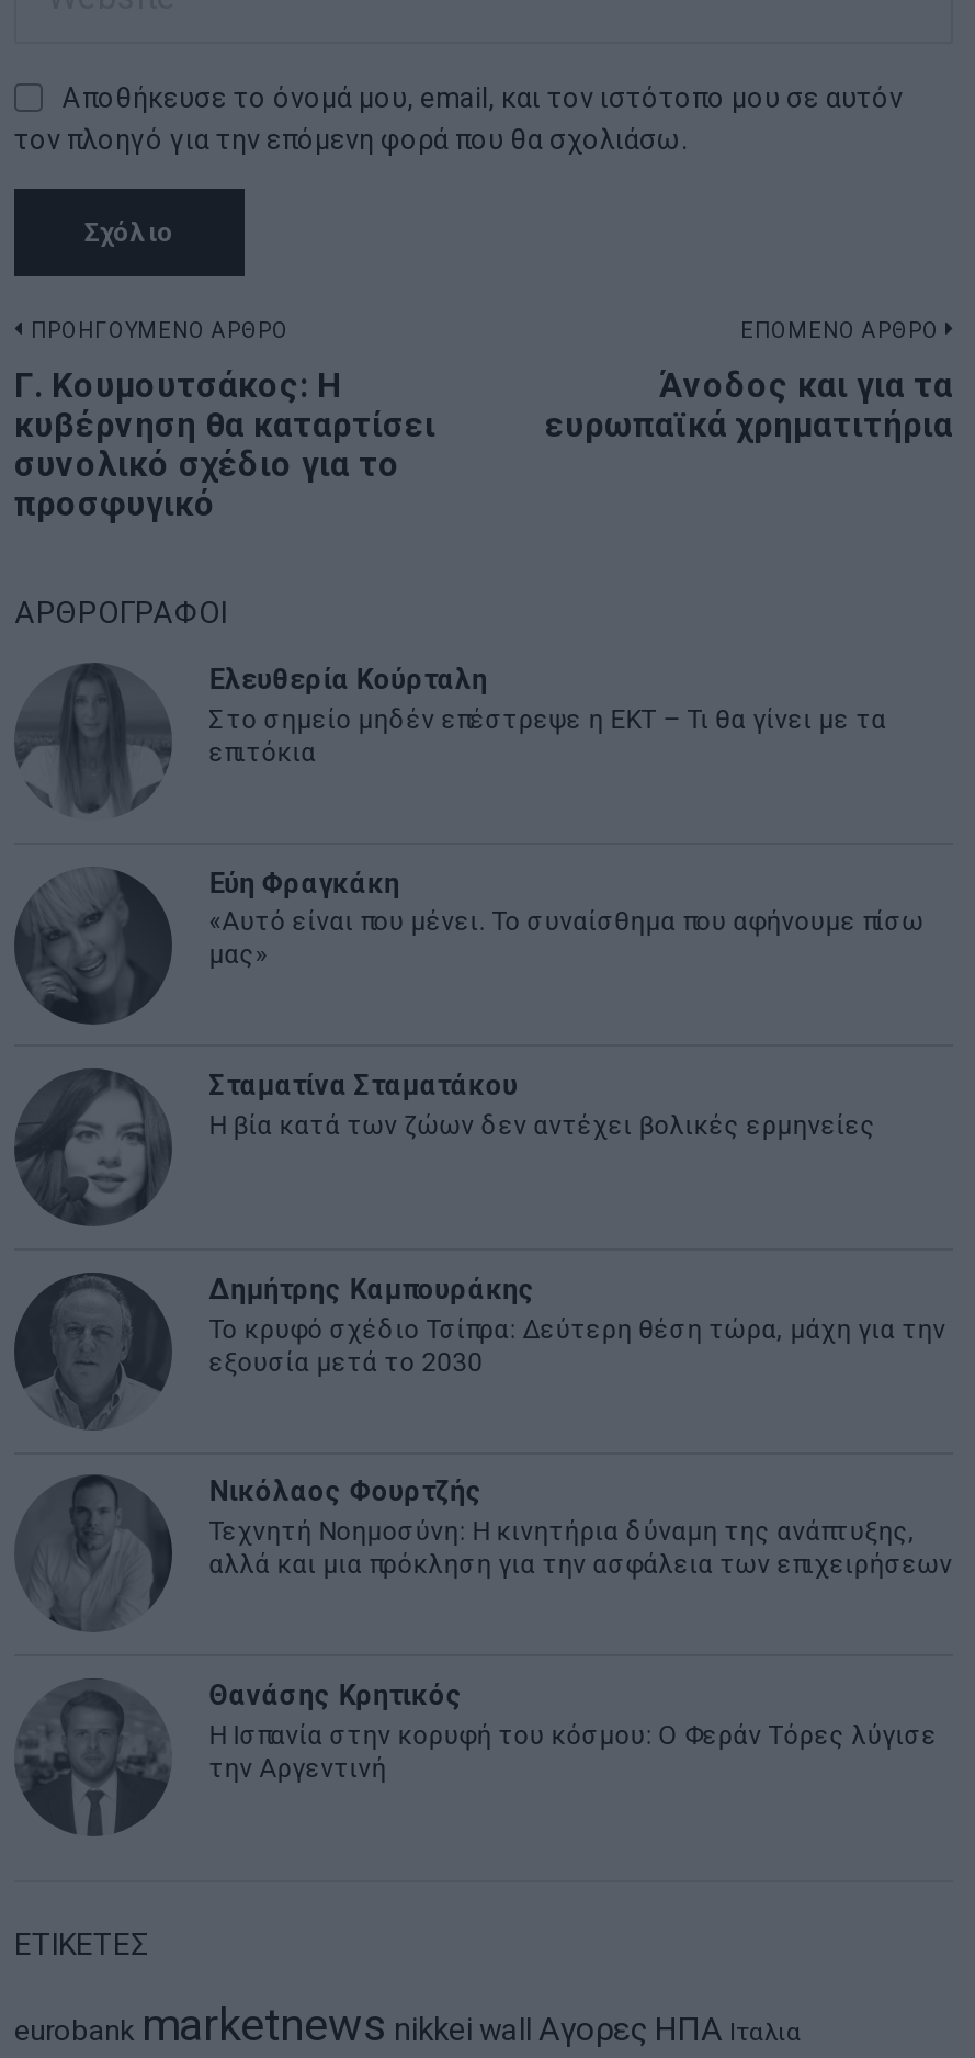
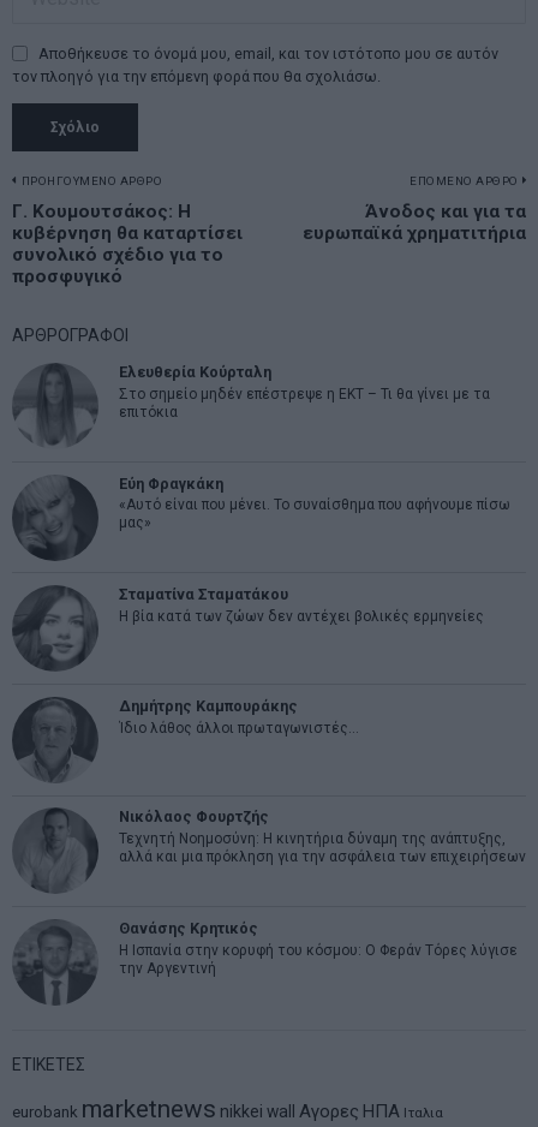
- Το κρυφό σχέδιο Τσίπρα: Δεύτερη θέση τώρα, μάχη για την
- εξουσία μετά το 2030
+ Ίδιο λάθος άλλοι πρωταγωνιστές…
